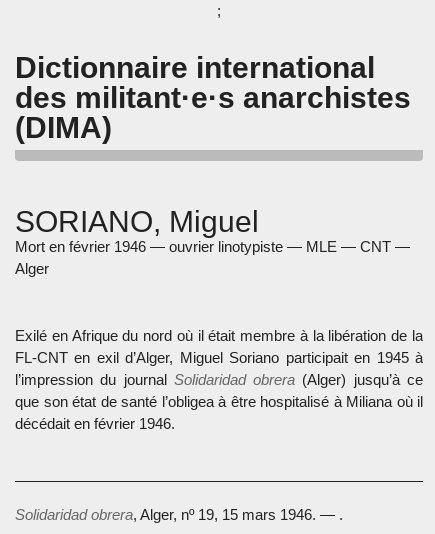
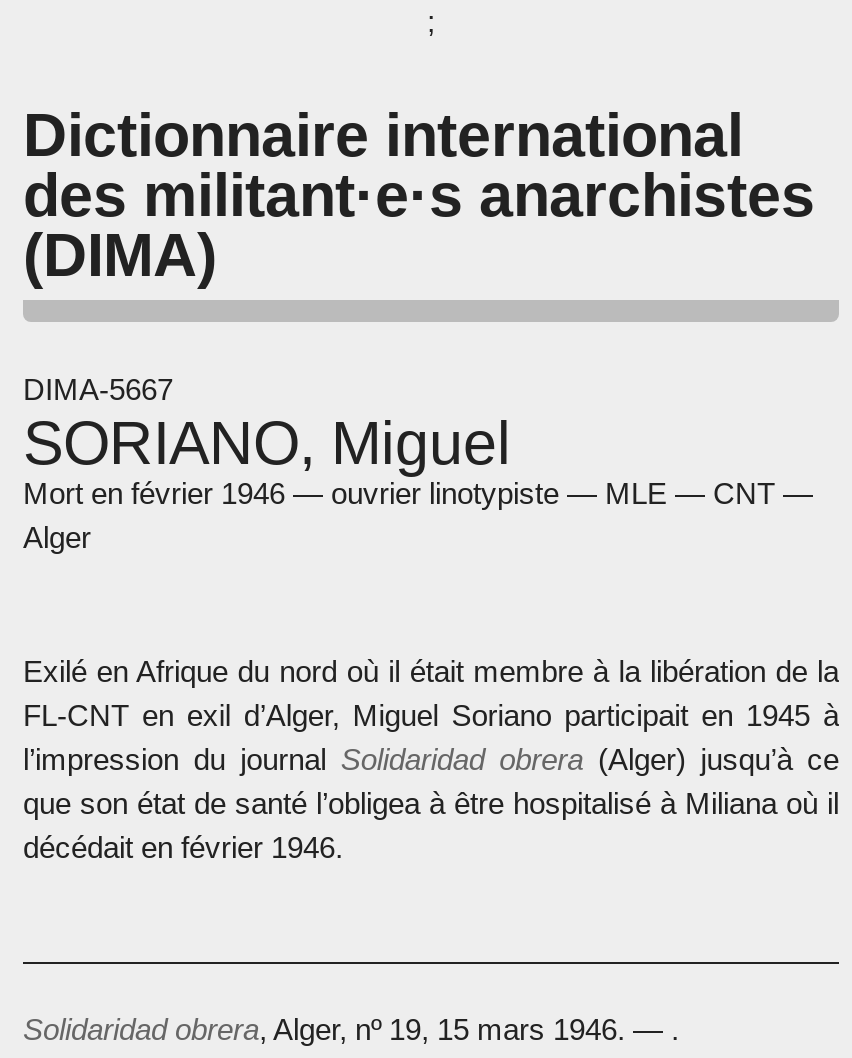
+ DIMA-5667
